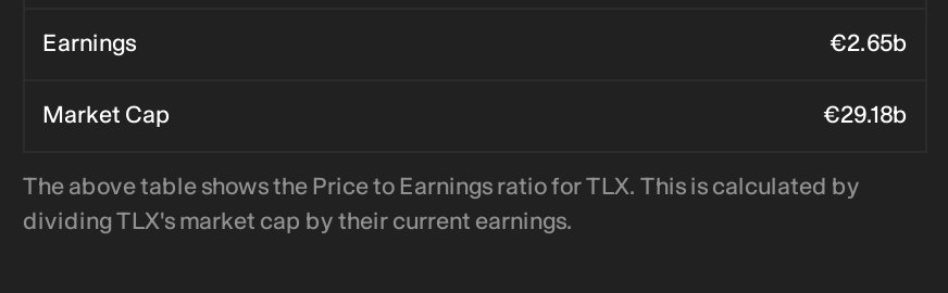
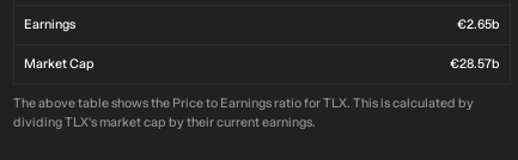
- €29.18b
+ €28.57b
